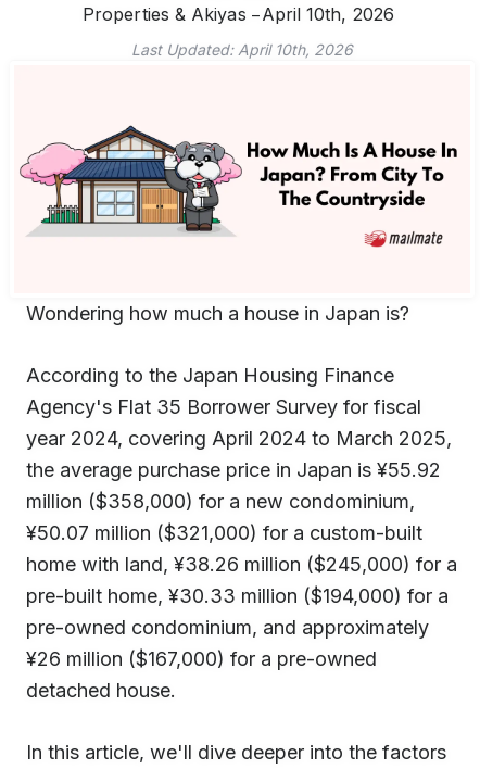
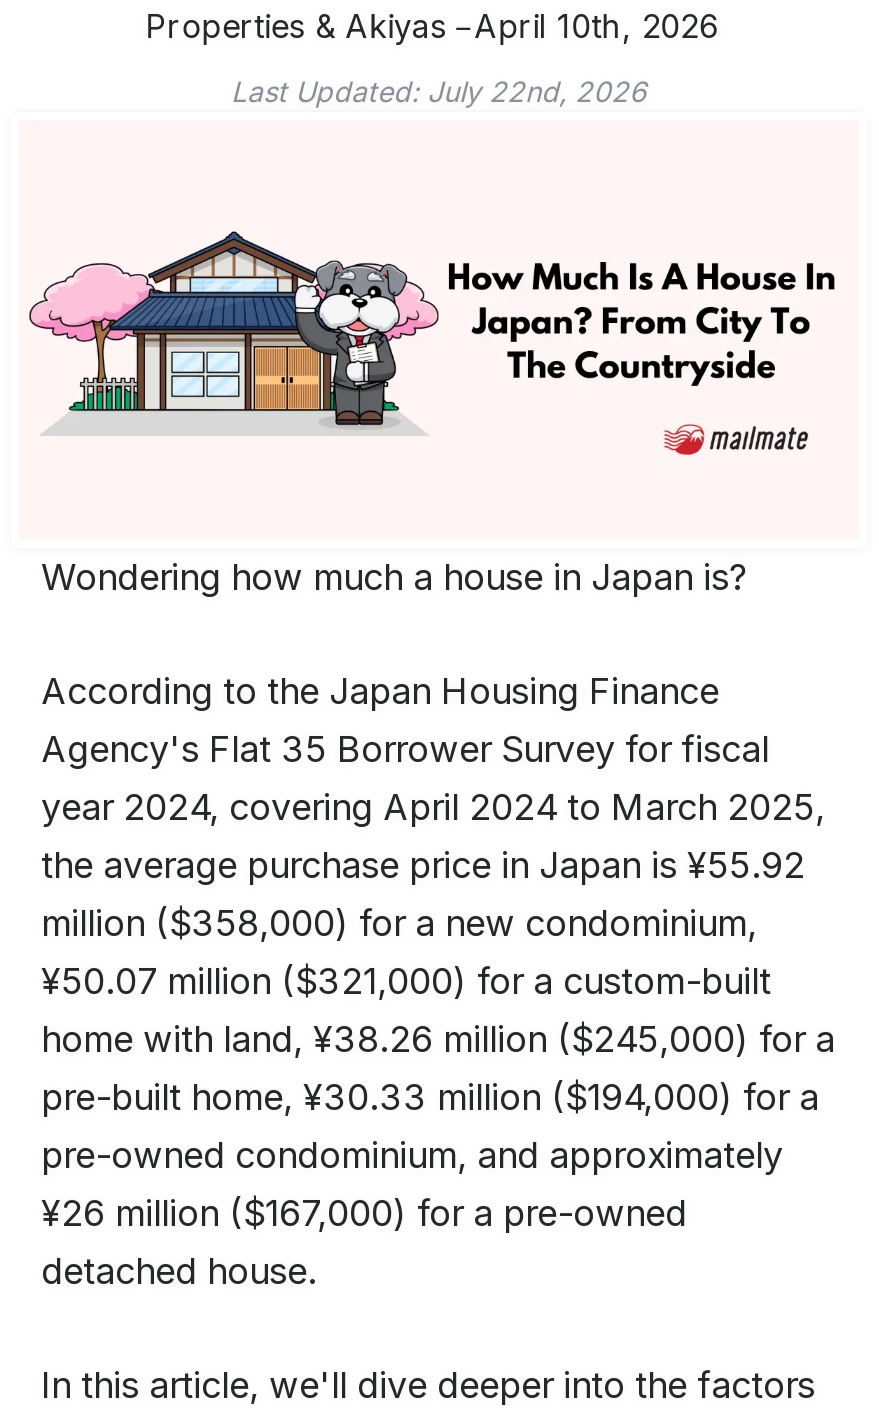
- Last Updated: April 10th, 2026
+ Last Updated: July 22nd, 2026
